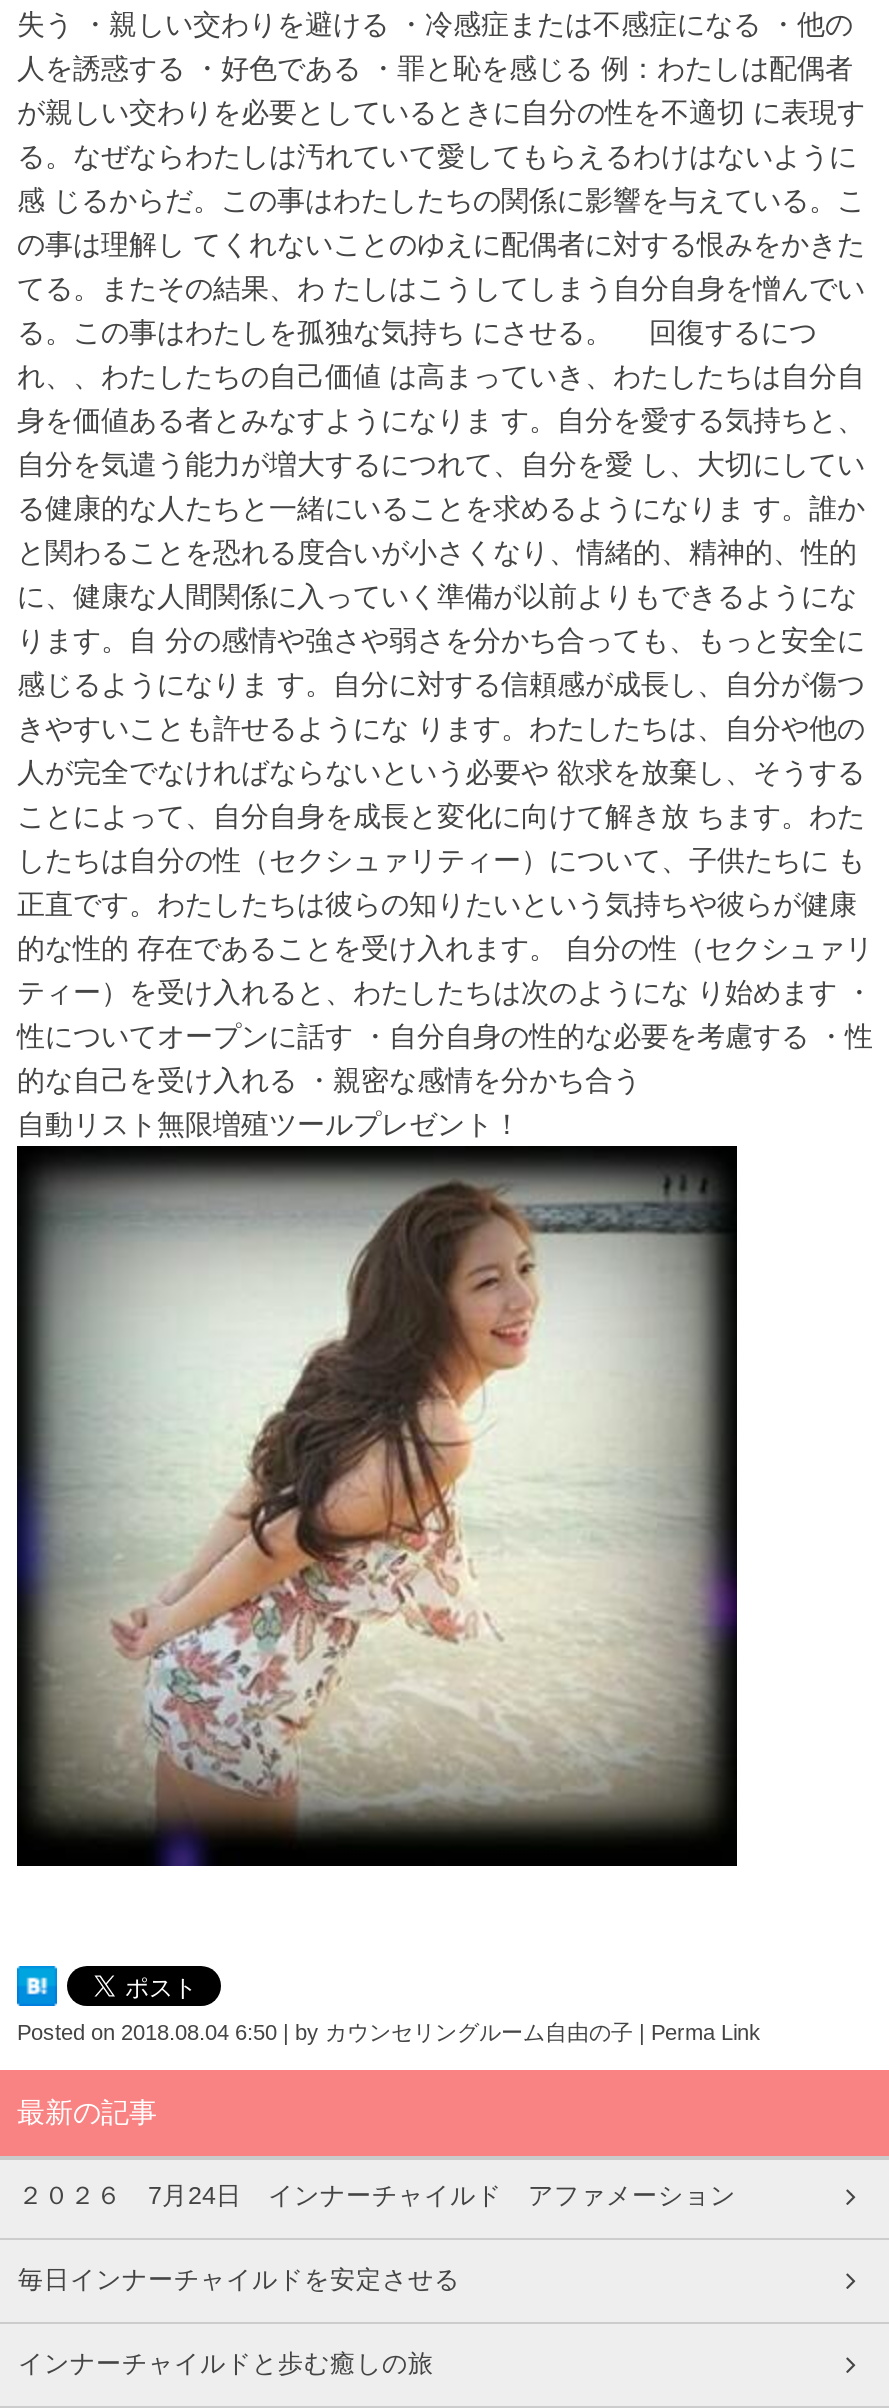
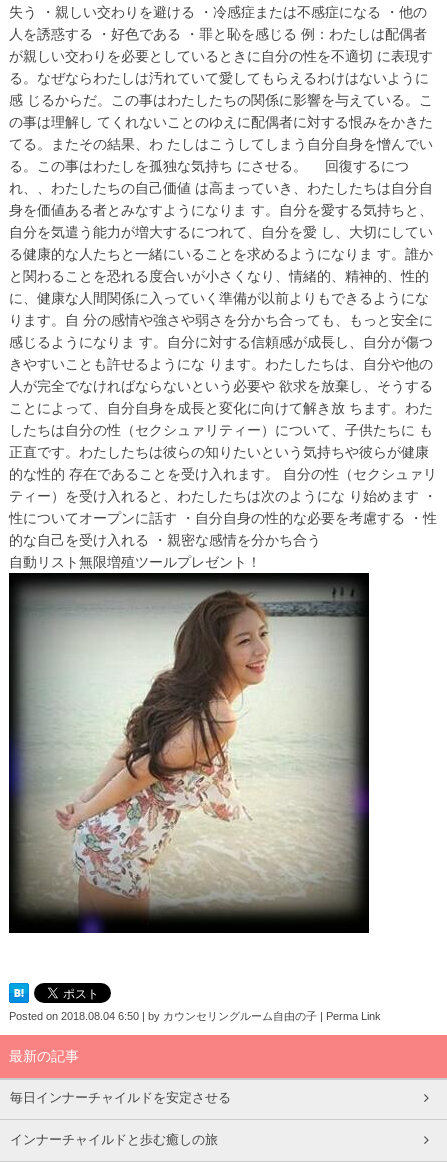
- ２０２６ 7月24日 インナーチャイルド アファメーション
